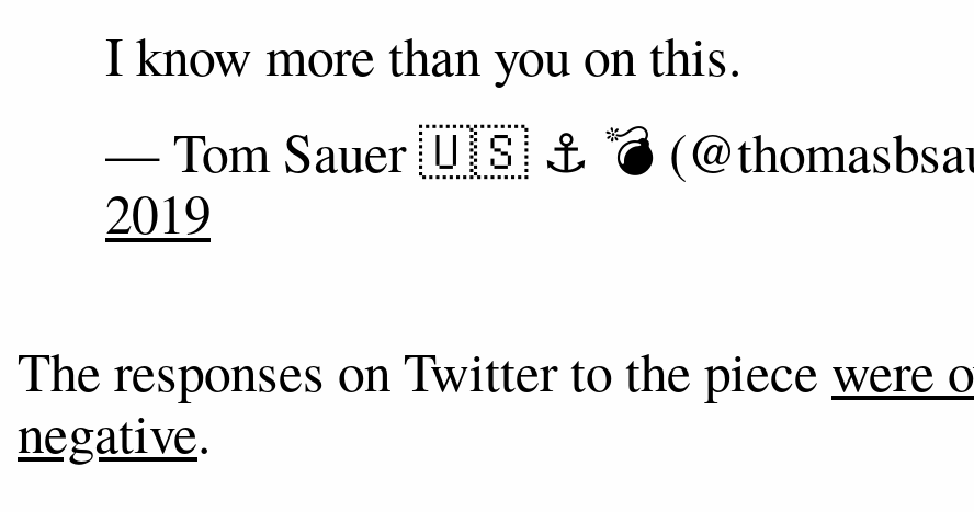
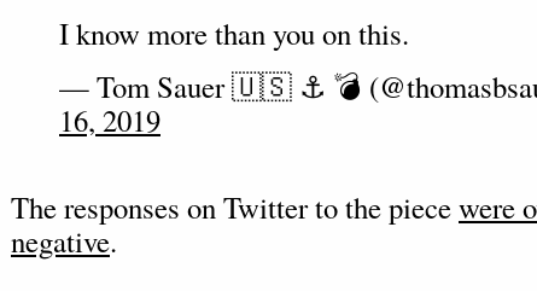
- 2019
+ 16, 2019
